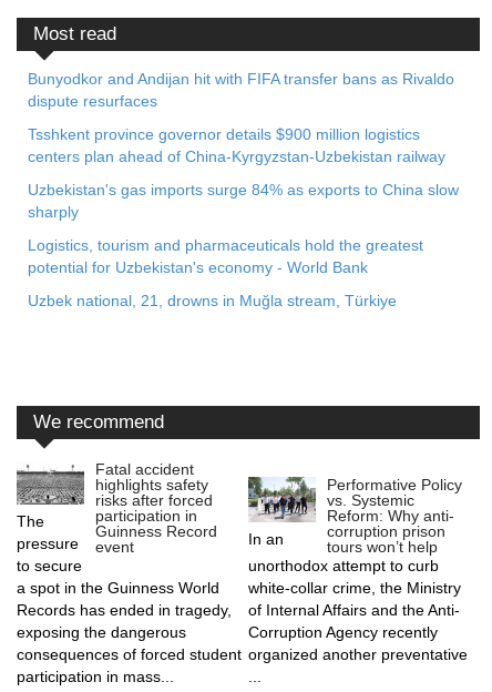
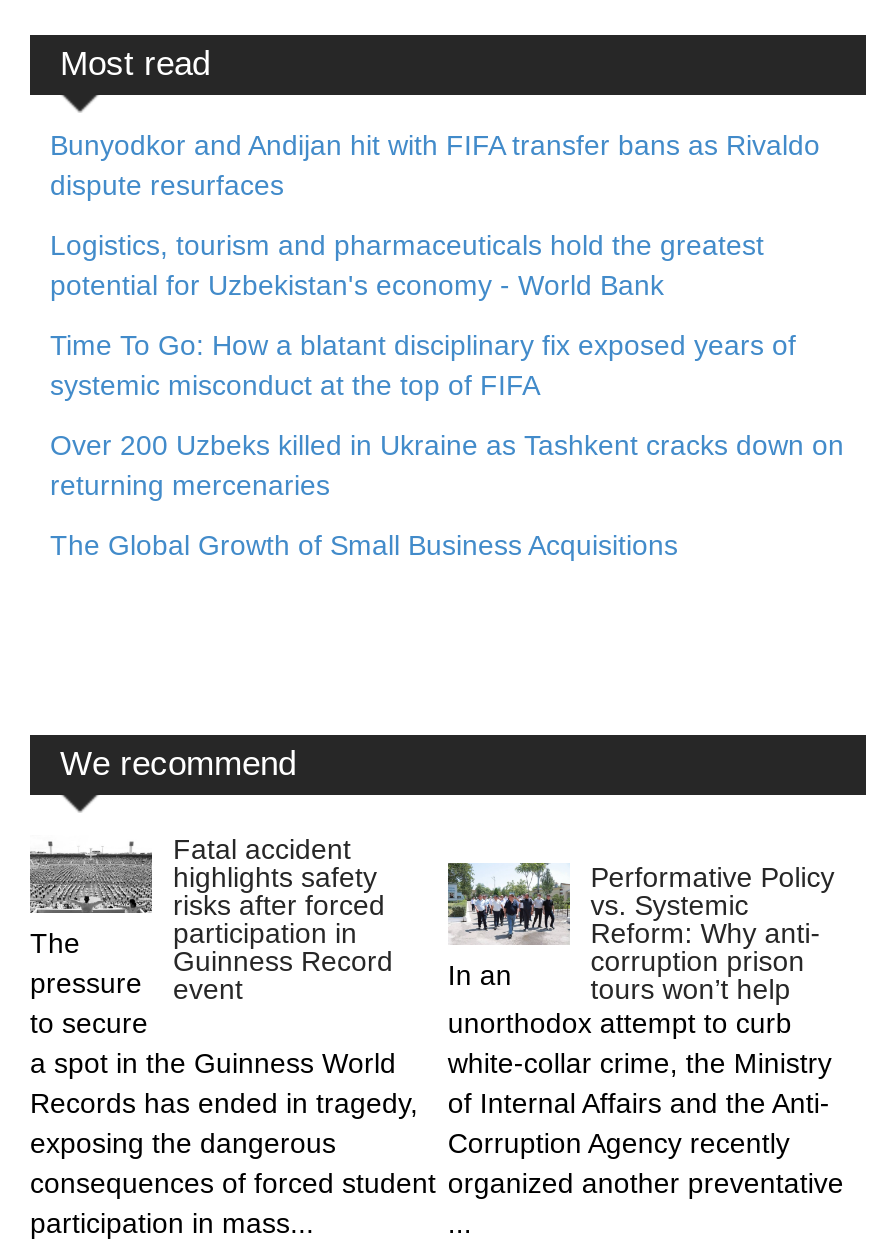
- Tsshkent province governor details $900 million logistics
- centers plan ahead of China-Kyrgyzstan-Uzbekistan railway
- Uzbekistan's gas imports surge 84% as exports to China slow
- sharply

moved up: Logistics, tourism and pharmaceuticals hold the greatest | potential for Uzbekistan's economy - World Bank

- Uzbek national, 21, drowns in Muğla stream, Türkiye
+ Time To Go: How a blatant disciplinary fix exposed years of
+ systemic misconduct at the top of FIFA
+ Over 200 Uzbeks killed in Ukraine as Tashkent cracks down on
+ returning mercenaries
+ The Global Growth of Small Business Acquisitions
